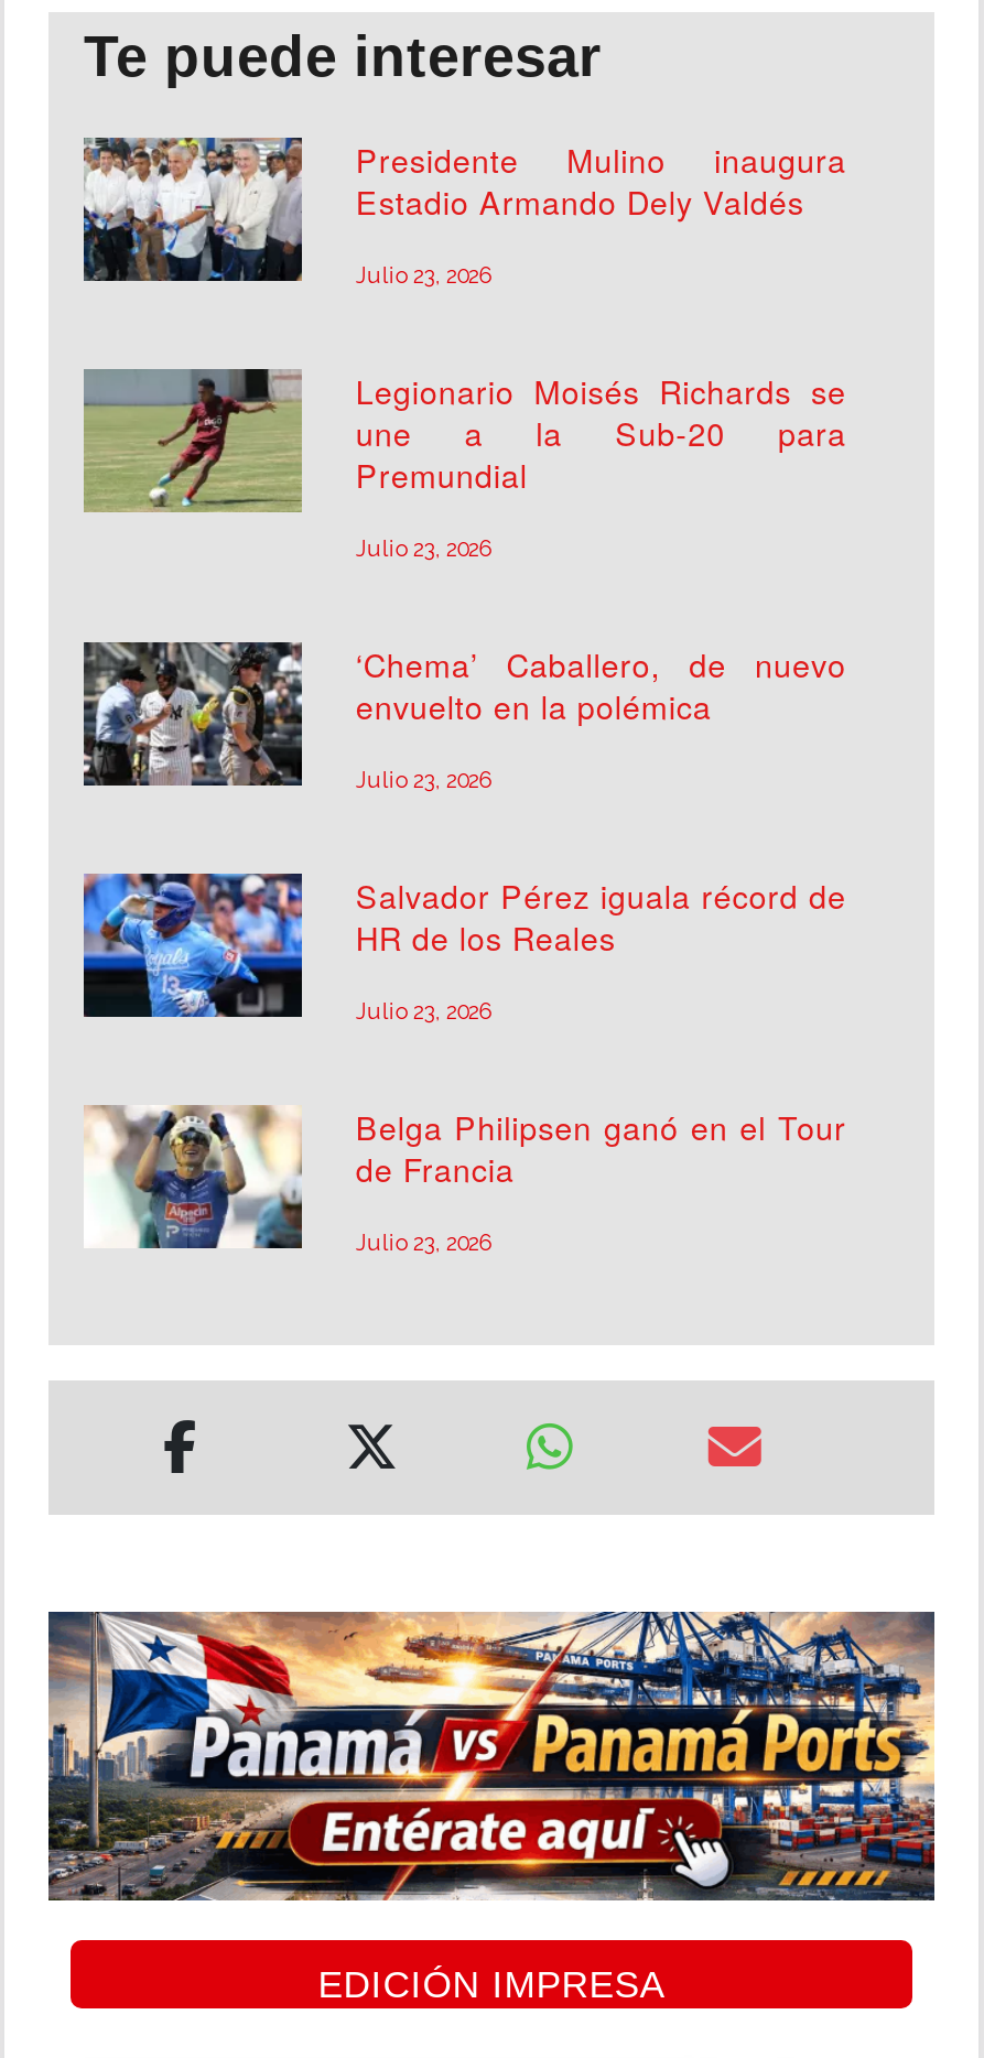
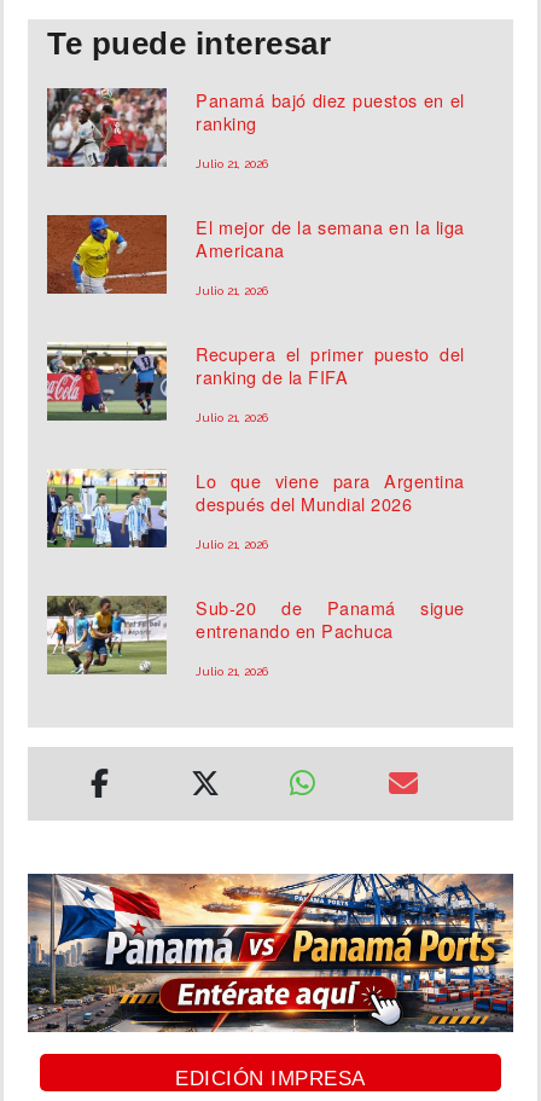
- [image]
- Presidente Mulino inaugura
- Estadio Armando Dely Valdés
+ [image]
+ Panamá bajó diez puestos en el
+ ranking

- Julio 23, 2026
+ Julio 21, 2026

- [image]
- Legionario Moisés Richards se
- une a la Sub-20 para
- Premundial
+ [image]
+ El mejor de la semana en la liga
+ Americana

- Julio 23, 2026
+ Julio 21, 2026

- [image]
- ‘Chema’ Caballero, de nuevo
- envuelto en la polémica
+ [image]
+ Recupera el primer puesto del
+ ranking de la FIFA

- Julio 23, 2026
+ Julio 21, 2026

- [image]
- Salvador Pérez iguala récord de
- HR de los Reales
+ [image]
+ Lo que viene para Argentina
+ después del Mundial 2026

- Julio 23, 2026
+ Julio 21, 2026

- [image]
- Belga Philipsen ganó en el Tour
- de Francia
+ [image]
+ Sub-20 de Panamá sigue
+ entrenando en Pachuca

- Julio 23, 2026
+ Julio 21, 2026
